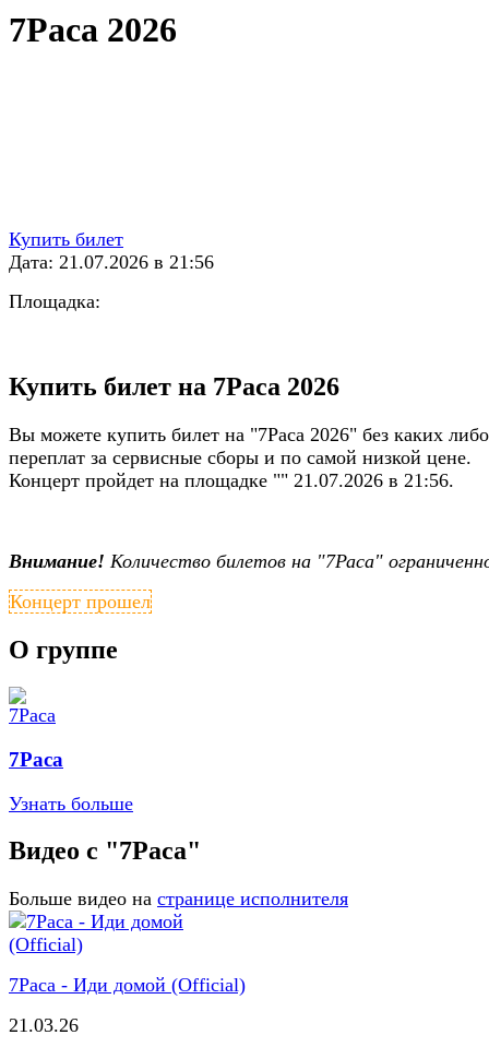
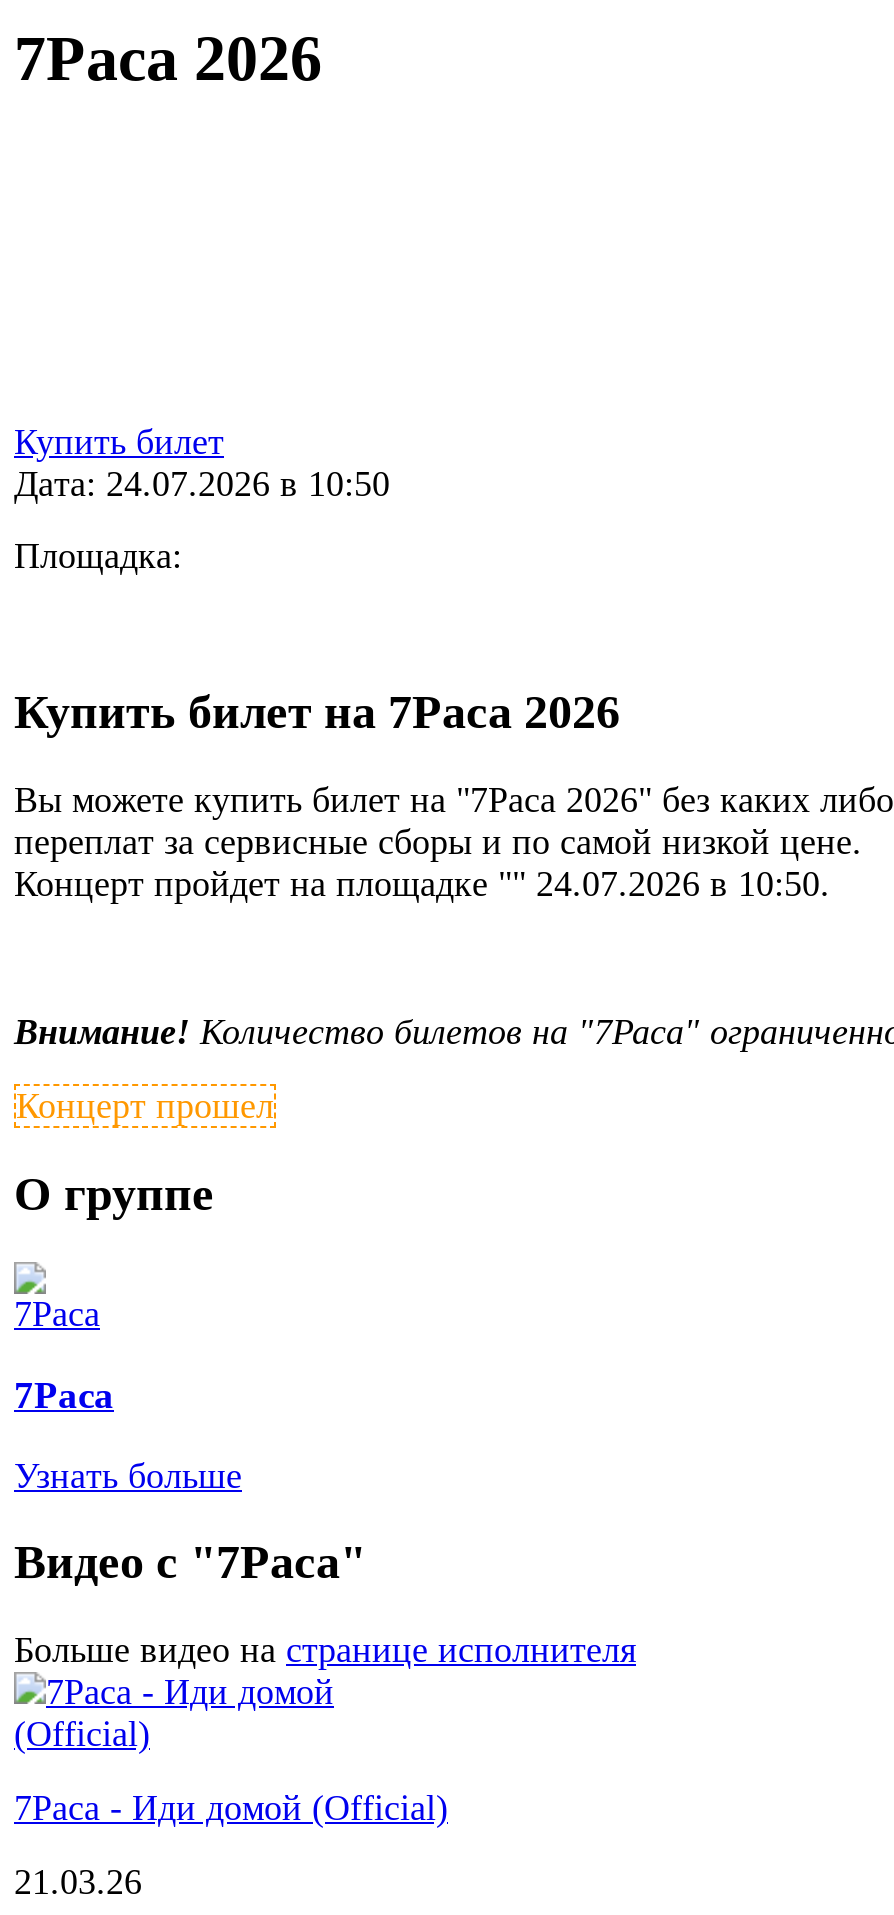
- Дата: 21.07.2026 в 21:56
+ Дата: 24.07.2026 в 10:50

- Концерт пройдет на площадке "" 21.07.2026 в 21:56.
+ Концерт пройдет на площадке "" 24.07.2026 в 10:50.
